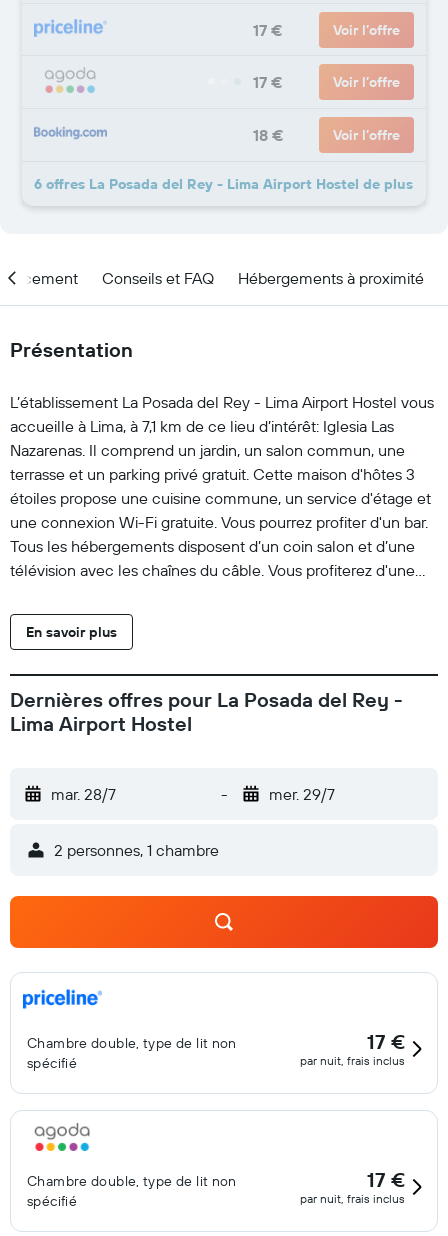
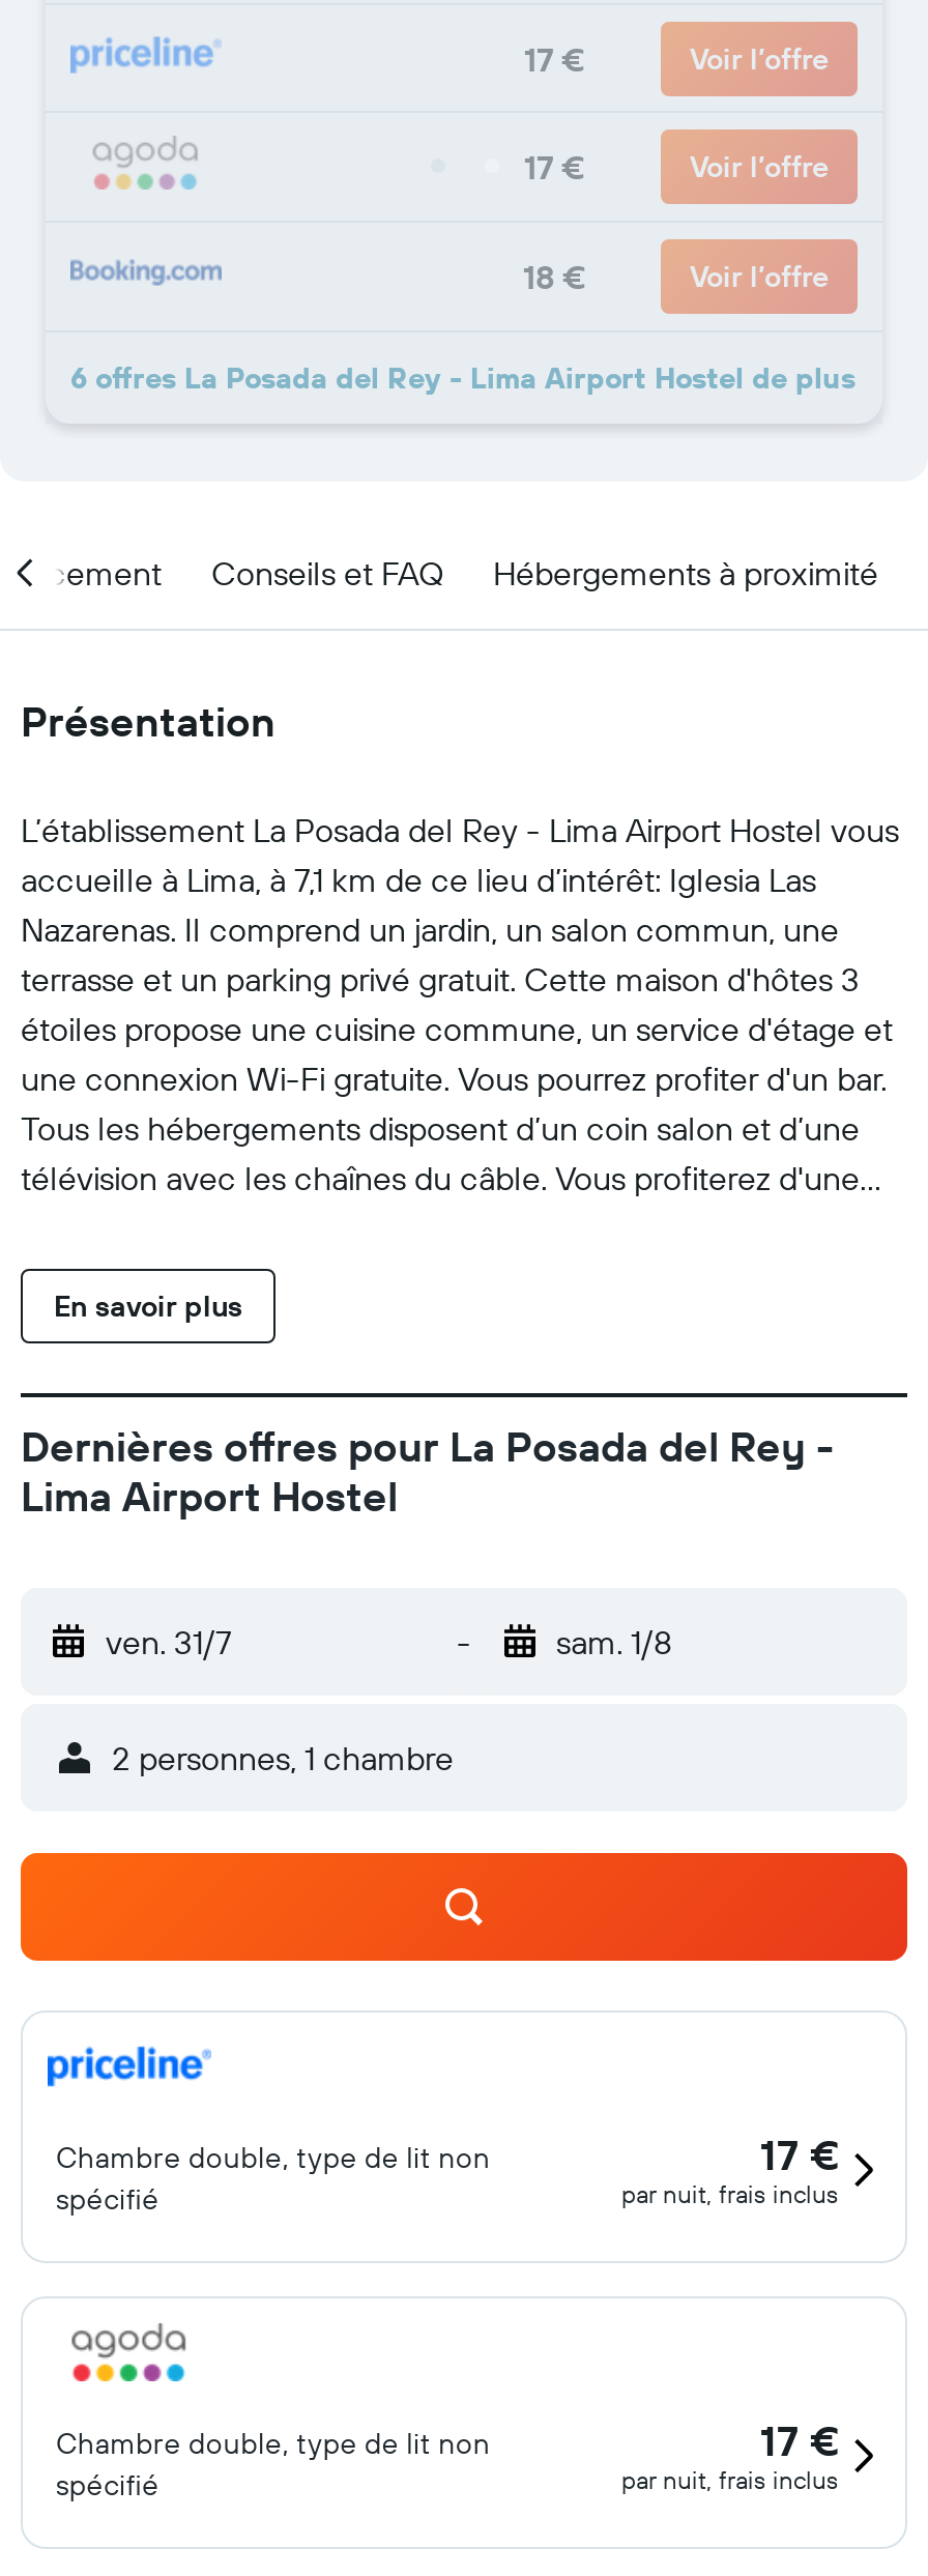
- mar. 28/7
+ ven. 31/7

- mer. 29/7
+ sam. 1/8
